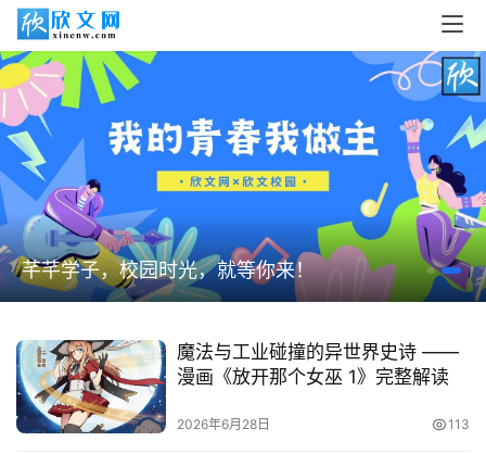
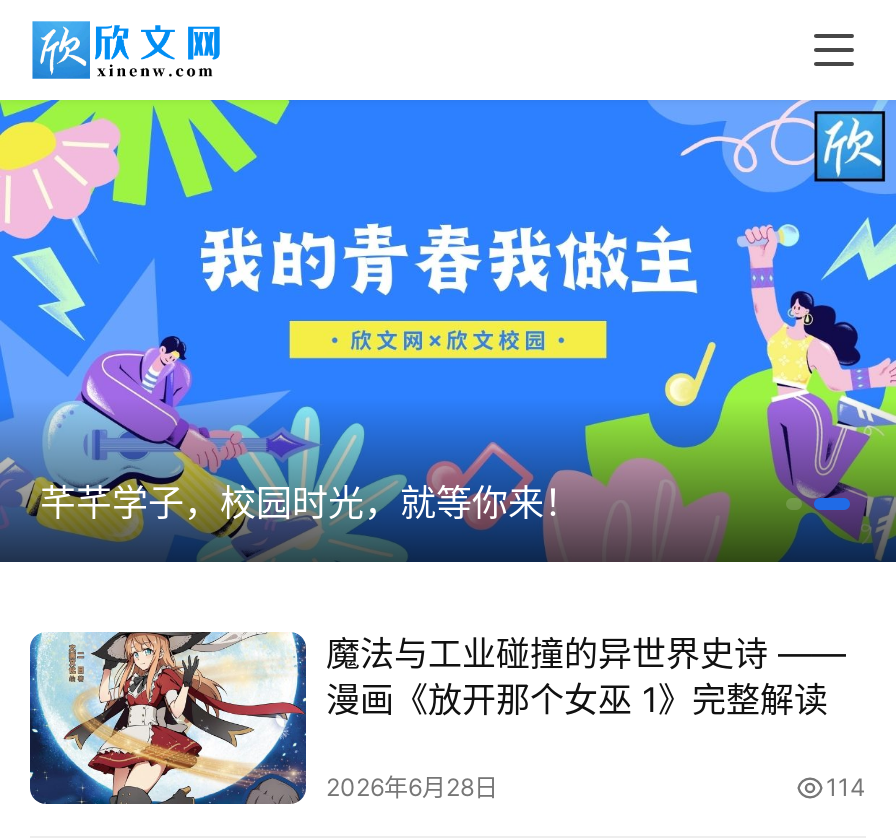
- 113
+ 114
